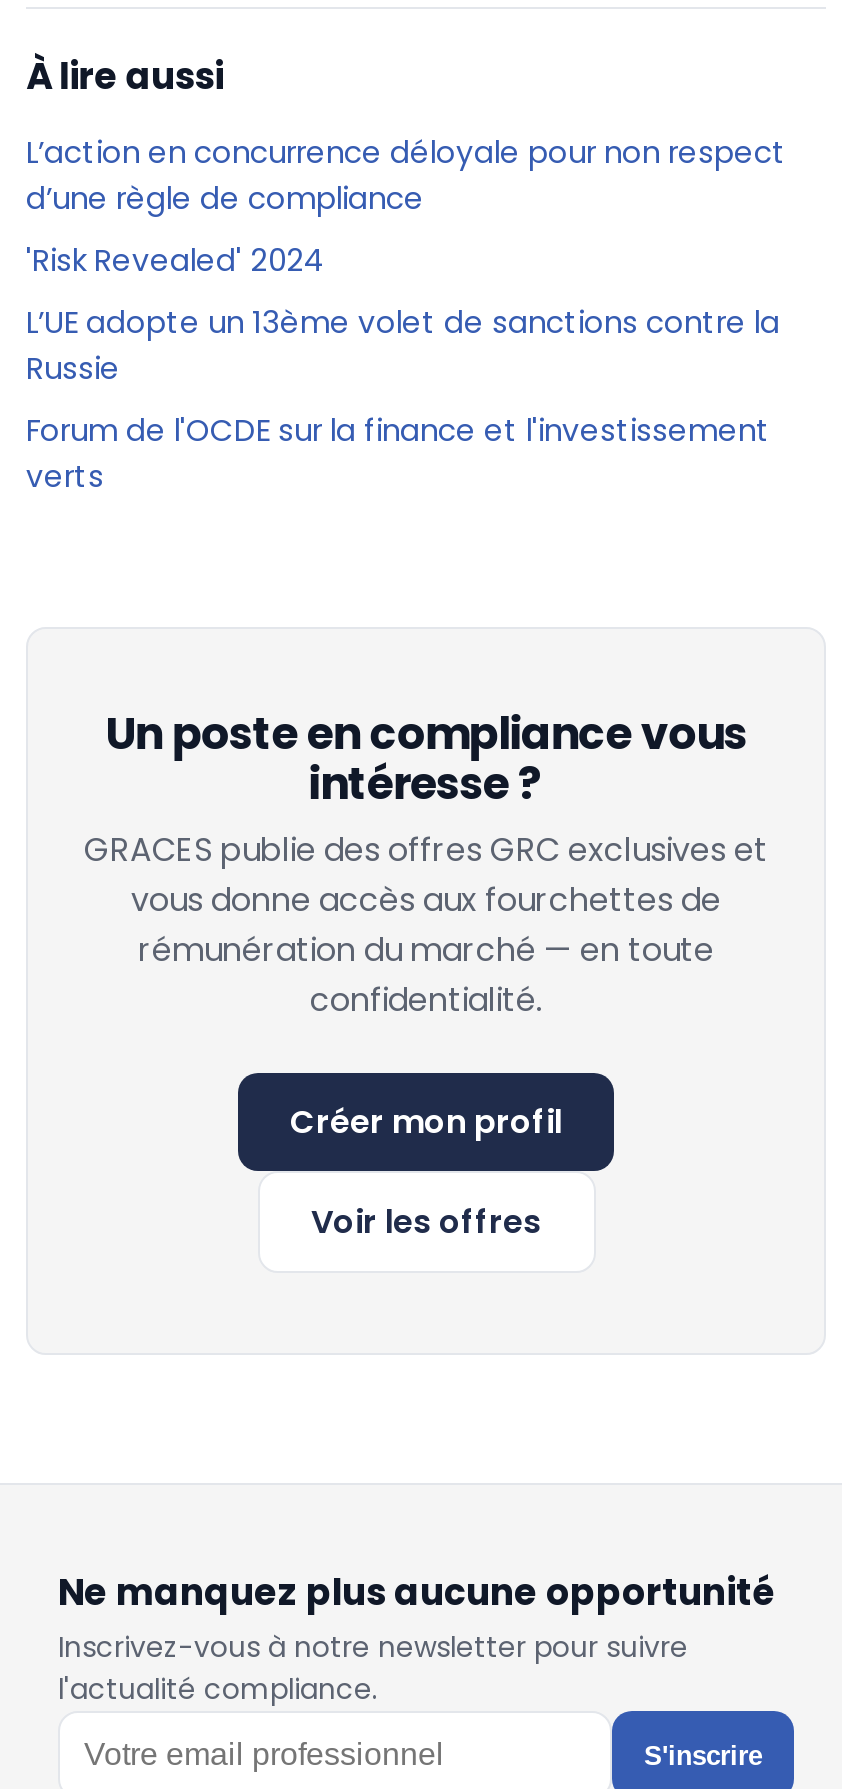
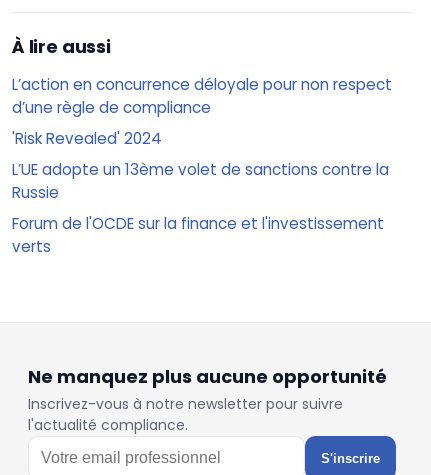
- Un poste en compliance vous
- intéresse ?
- GRACES publie des offres GRC exclusives et
- vous donne accès aux fourchettes de
- rémunération du marché — en toute
- confidentialité.
- Créer mon profil
- Voir les offres
